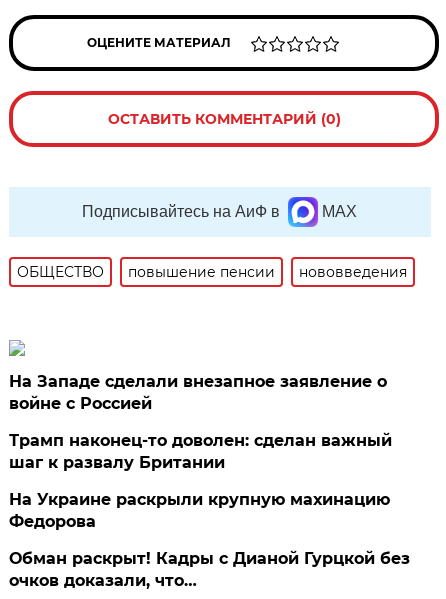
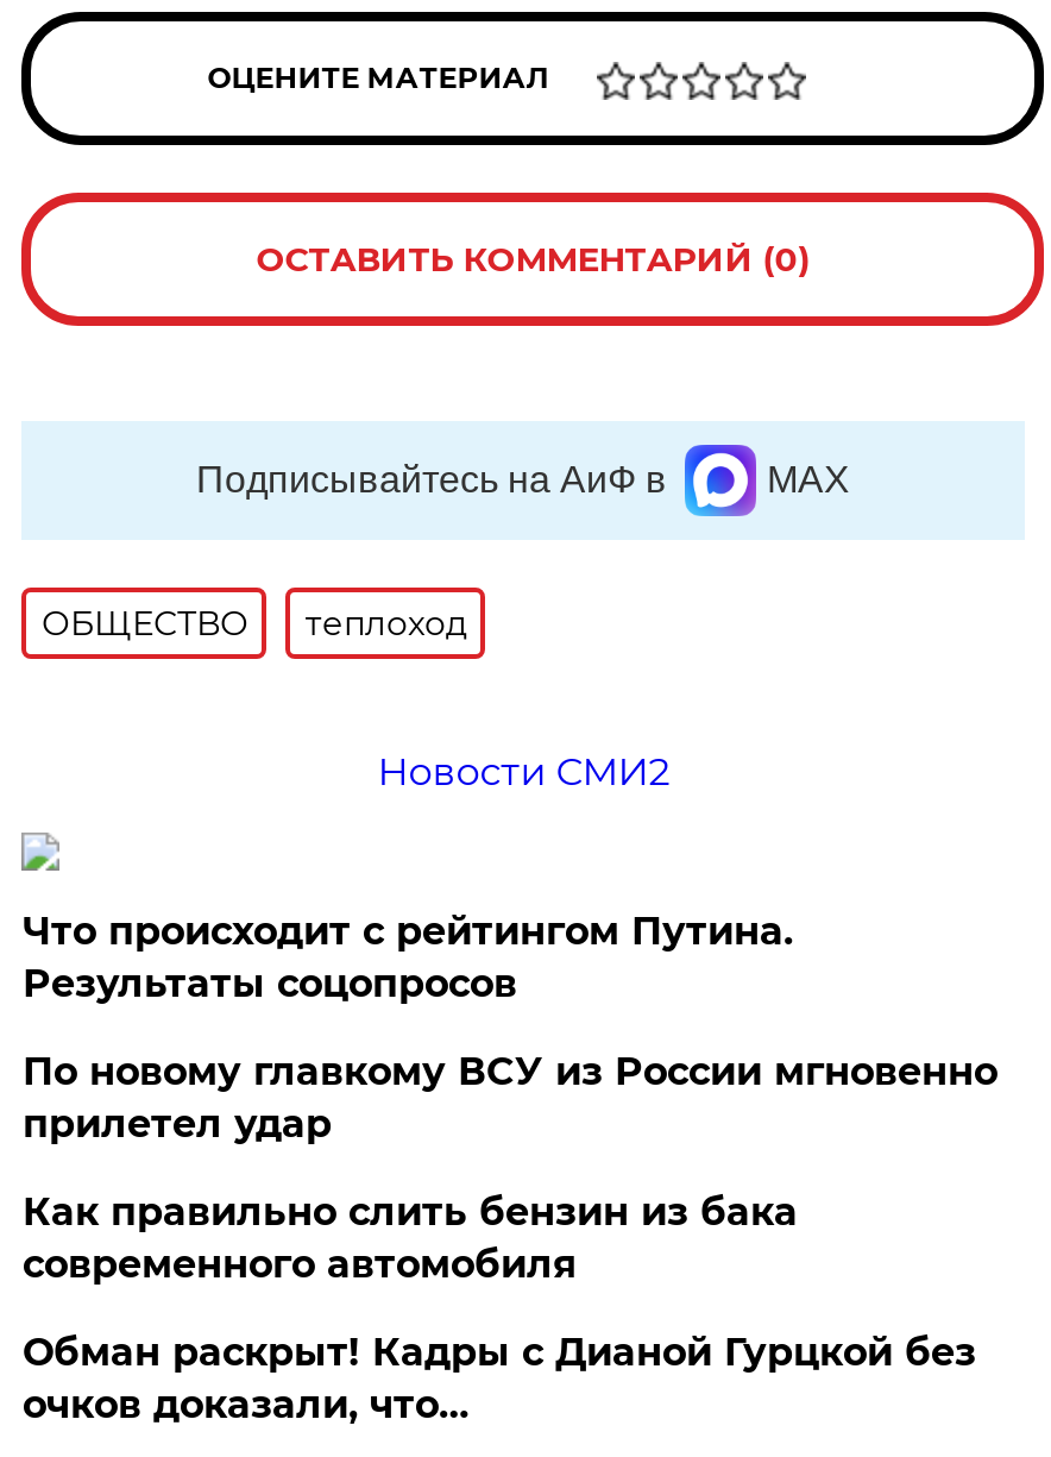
- повышение пенсии
- нововведения
+ теплоход
+ Новости СМИ2

- На Западе сделали внезапное заявление о
- войне с Россией
- Трамп наконец-то доволен: сделан важный
- шаг к развалу Британии
- На Украине раскрыли крупную махинацию
- Федорова
+ Что происходит с рейтингом Путина.
+ Результаты соцопросов
+ По новому главкому ВСУ из России мгновенно
+ прилетел удар
+ Как правильно слить бензин из бака
+ современного автомобиля
